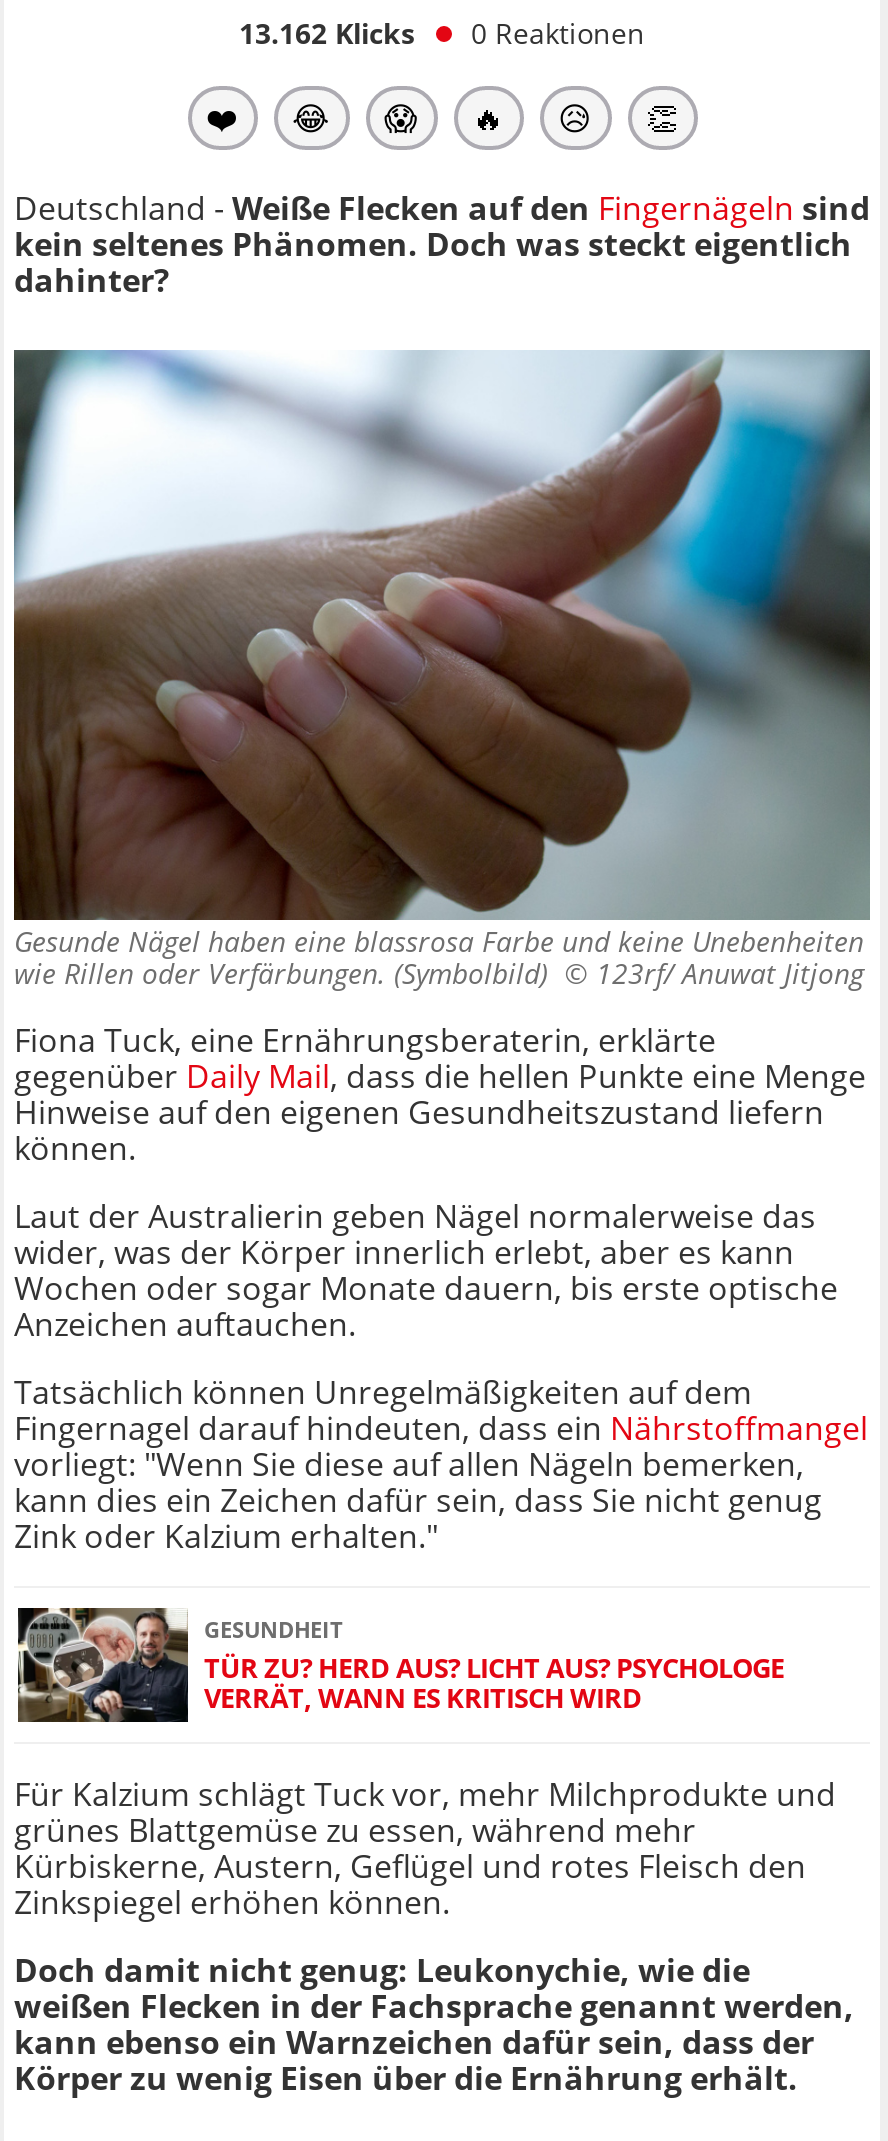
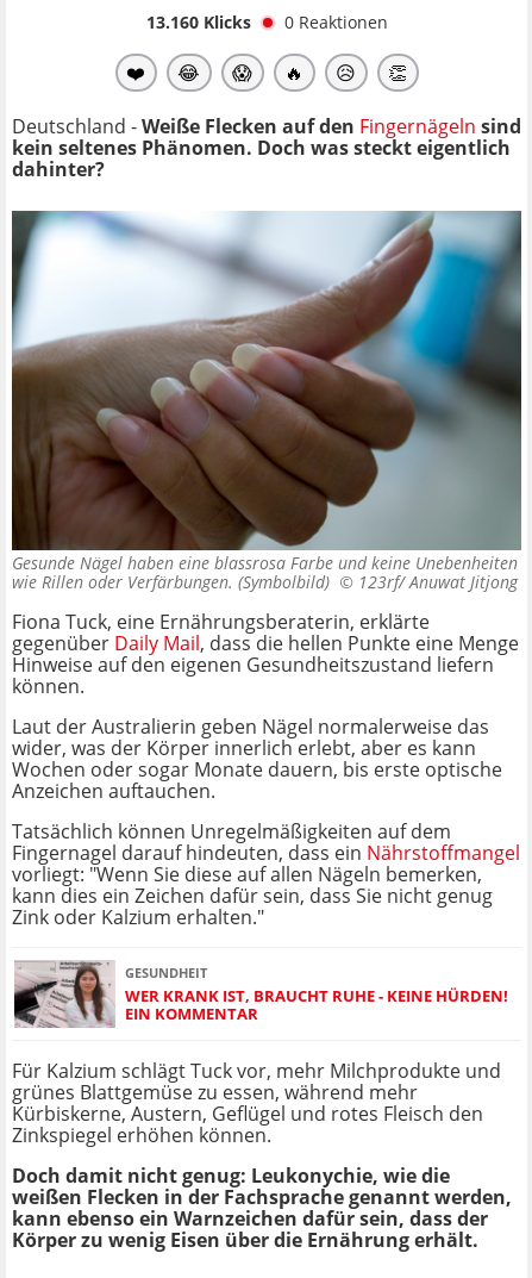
- 13.162 Klicks 0 Reaktionen
+ 13.160 Klicks 0 Reaktionen

- [image]
- TÜR ZU? HERD AUS? LICHT AUS? PSYCHOLOGE
- VERRÄT, WANN ES KRITISCH WIRD
+ [image]
+ WER KRANK IST, BRAUCHT RUHE - KEINE HÜRDEN!
+ EIN KOMMENTAR
